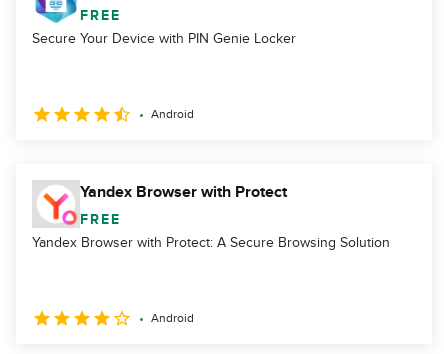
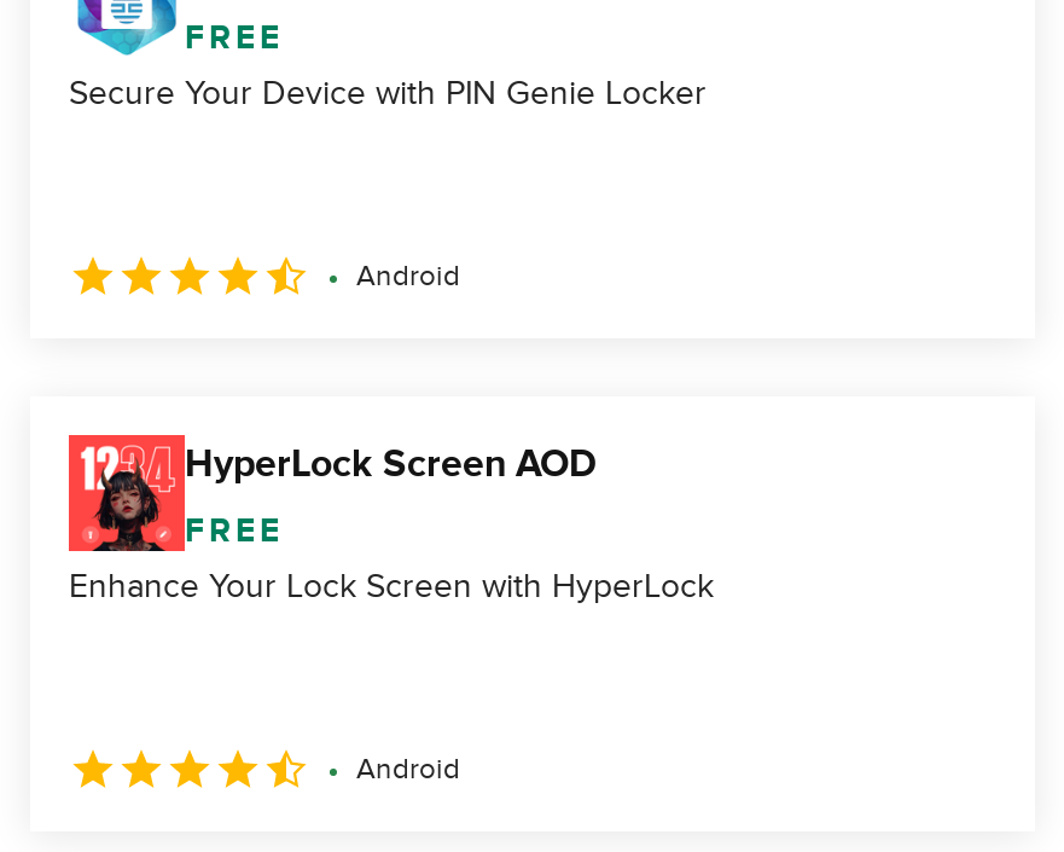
- [image]
- Yandex Browser with Protect
+ [image]
+ HyperLock Screen AOD

- Yandex Browser with Protect: A Secure Browsing Solution
+ Enhance Your Lock Screen with HyperLock
